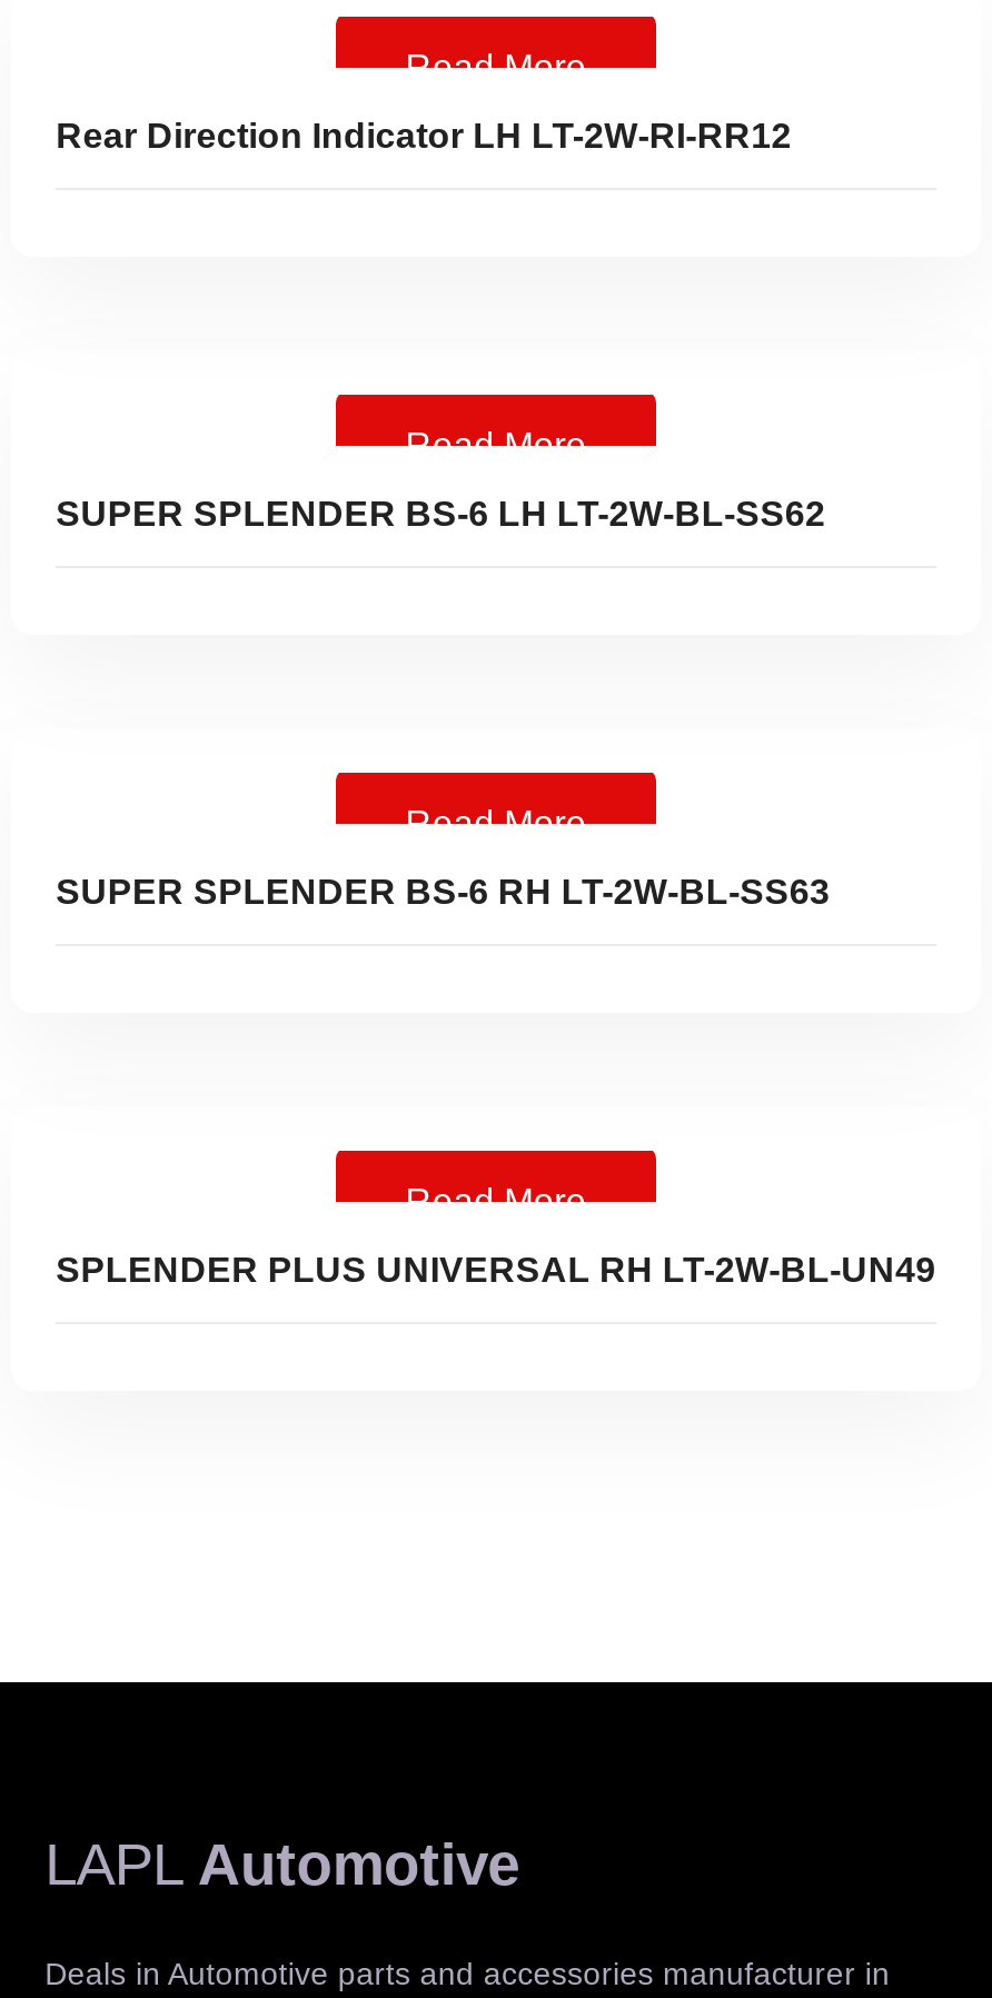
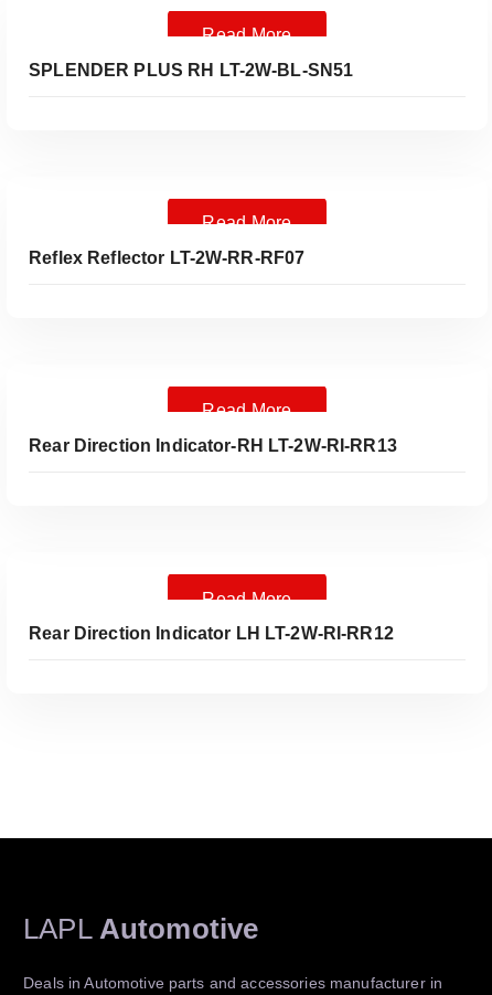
+ SPLENDER PLUS RH LT-2W-BL-SN51

moved down: Rear Direction Indicator LH LT-2W-RI-RR12

- SUPER SPLENDER BS-6 LH LT-2W-BL-SS62
+ Reflex Reflector LT-2W-RR-RF07

- SUPER SPLENDER BS-6 RH LT-2W-BL-SS63
+ Rear Direction Indicator-RH LT-2W-RI-RR13

- SPLENDER PLUS UNIVERSAL RH LT-2W-BL-UN49
